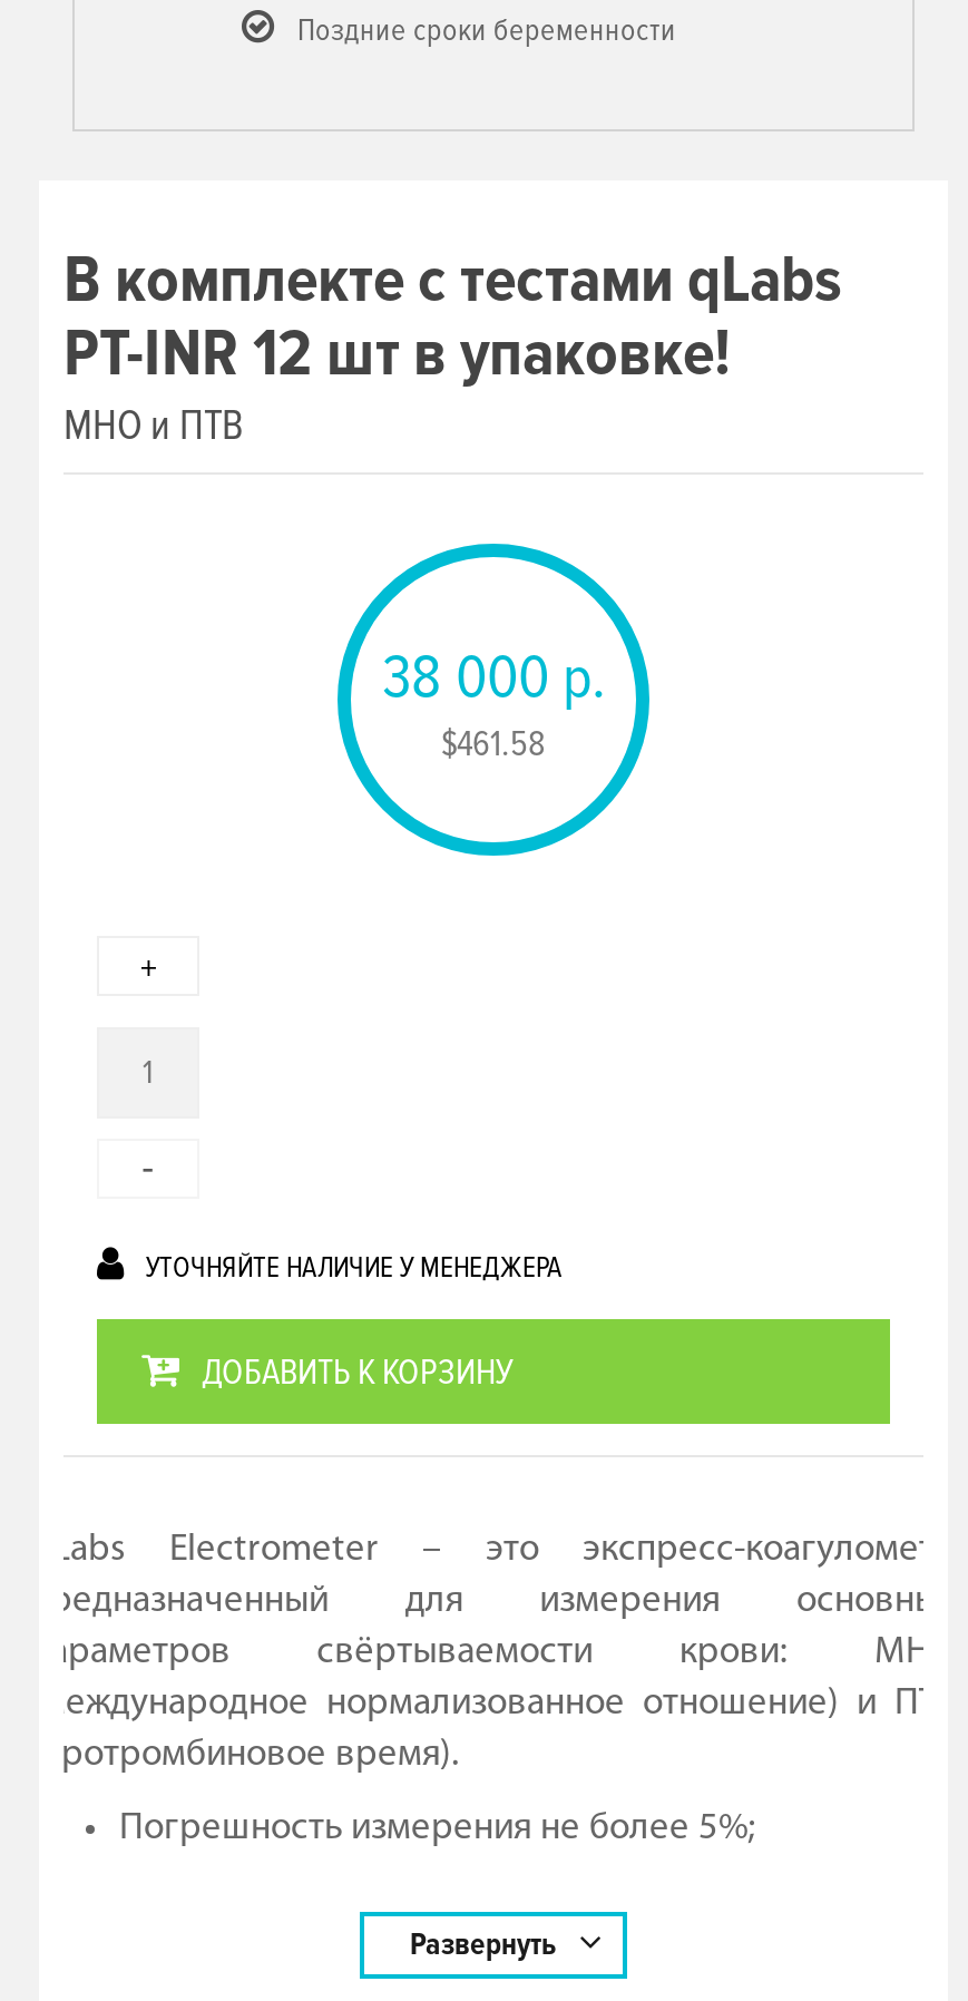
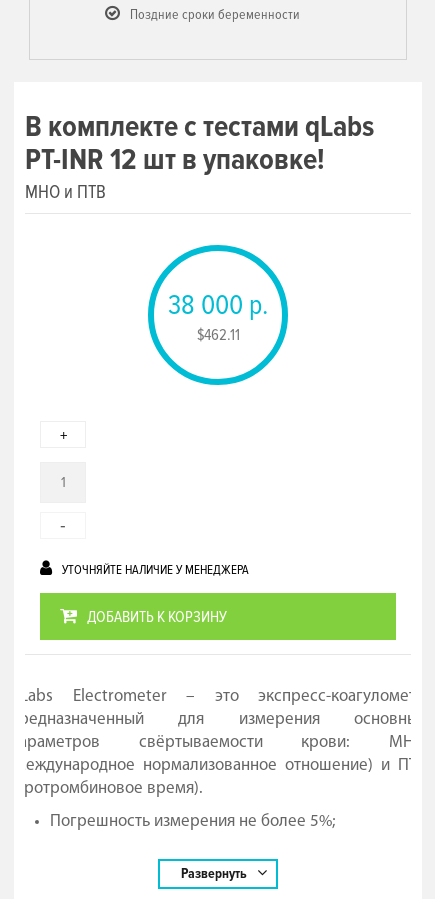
- $461.58
+ $462.11
